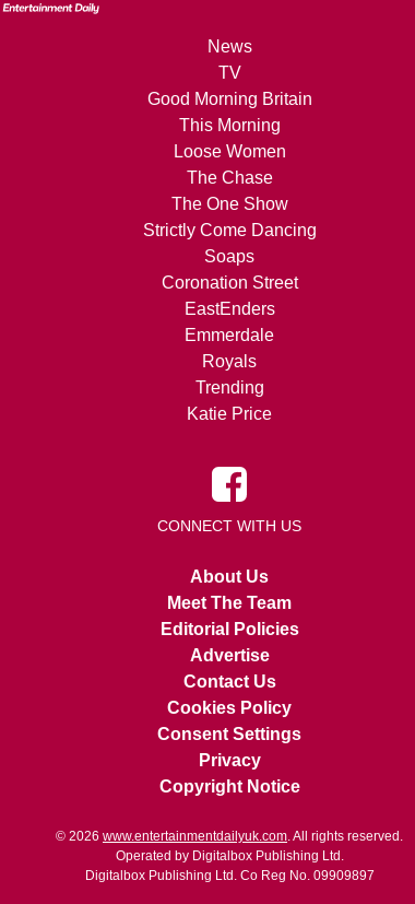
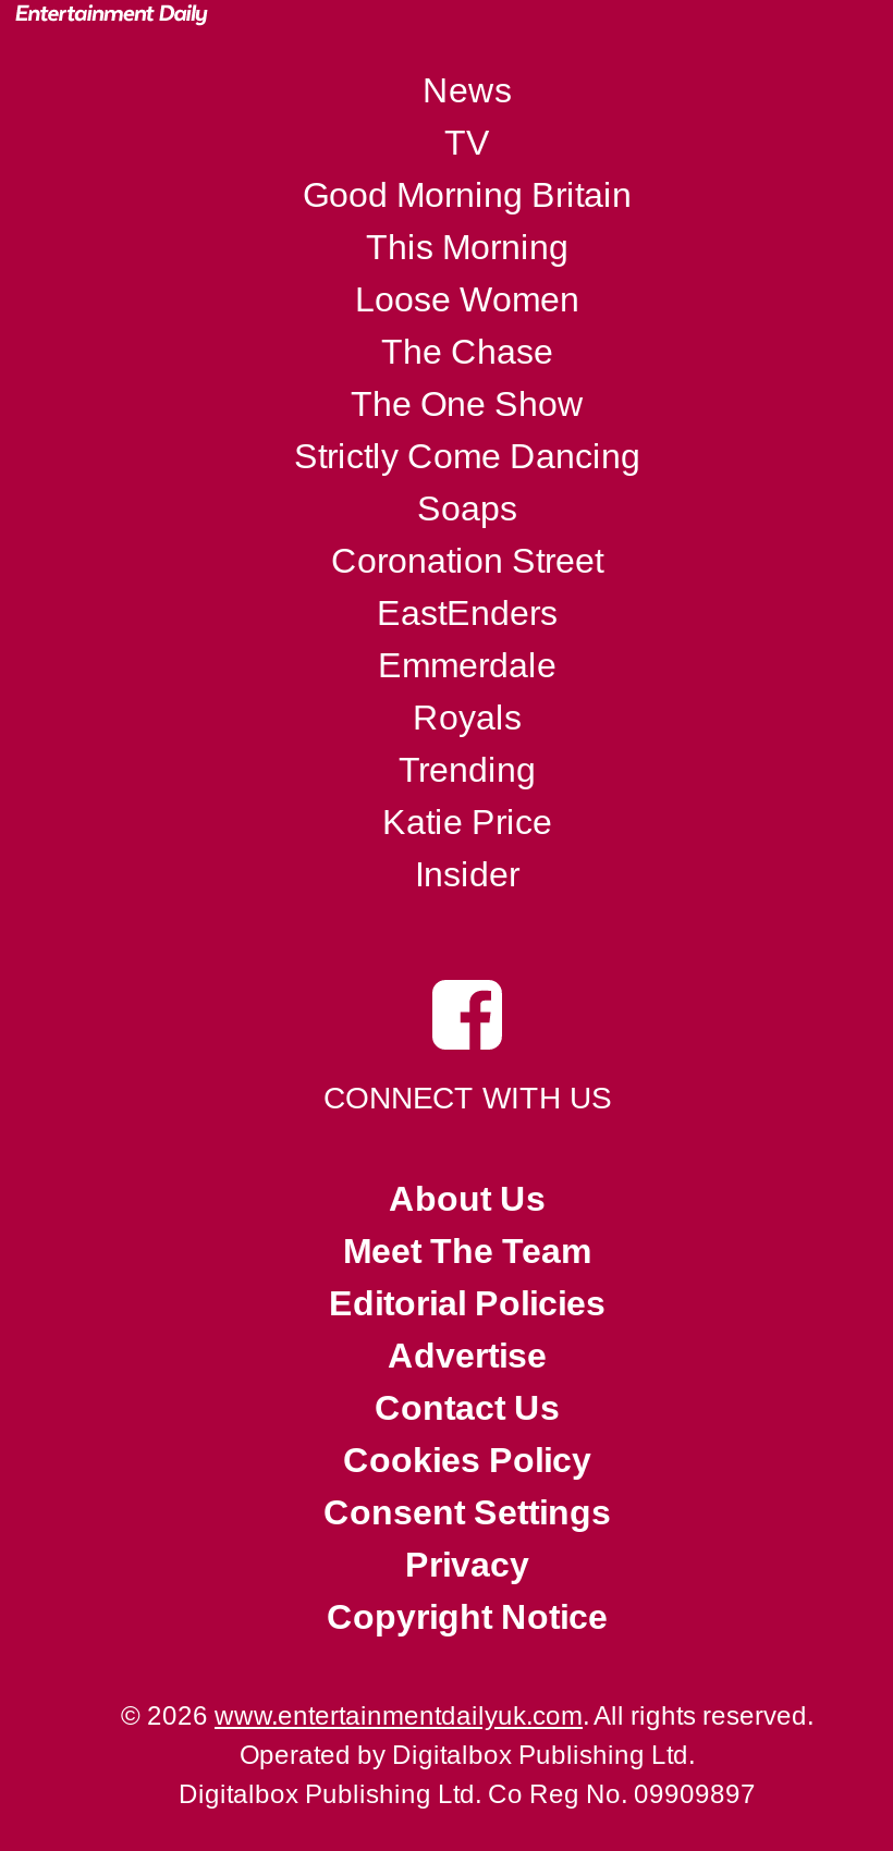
+ Insider
